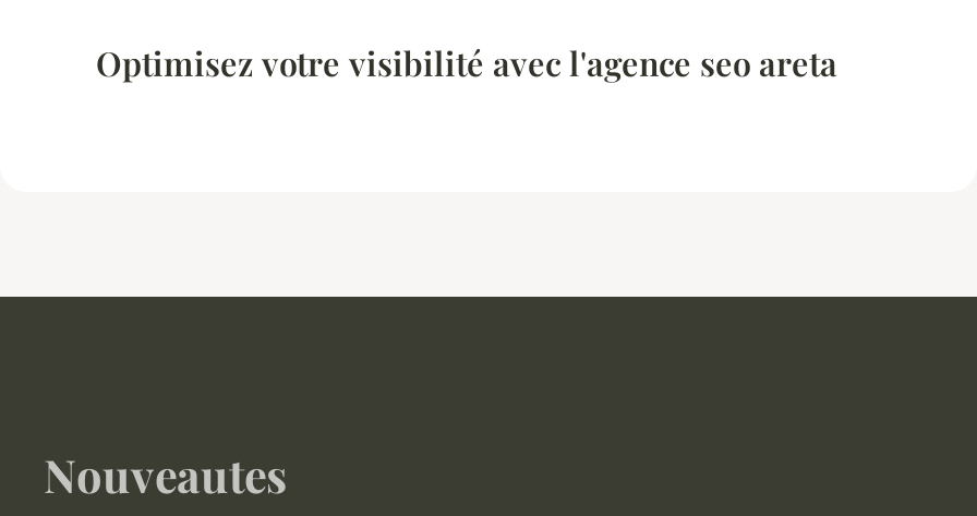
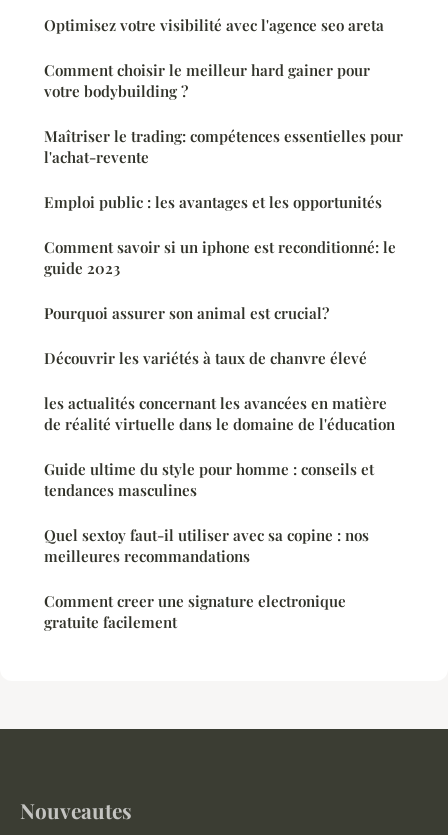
+ Comment choisir le meilleur hard gainer pour
+ votre bodybuilding ?
+ Maîtriser le trading: compétences essentielles pour
+ l'achat-revente
+ Emploi public : les avantages et les opportunités
+ Comment savoir si un iphone est reconditionné: le
+ guide 2023
+ Pourquoi assurer son animal est crucial?
+ Découvrir les variétés à taux de chanvre élevé
+ les actualités concernant les avancées en matière
+ de réalité virtuelle dans le domaine de l'éducation
+ Guide ultime du style pour homme : conseils et
+ tendances masculines
+ Quel sextoy faut-il utiliser avec sa copine : nos
+ meilleures recommandations
+ Comment creer une signature electronique
+ gratuite facilement
